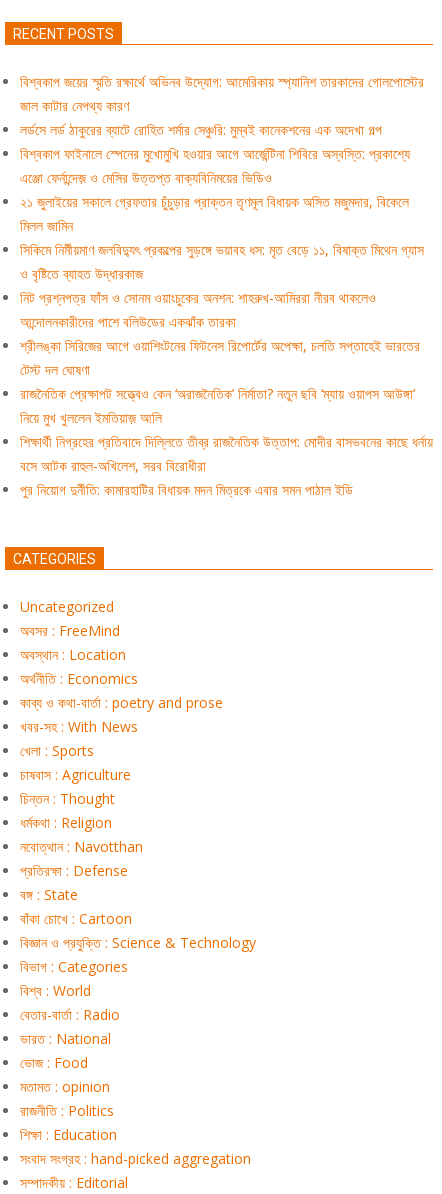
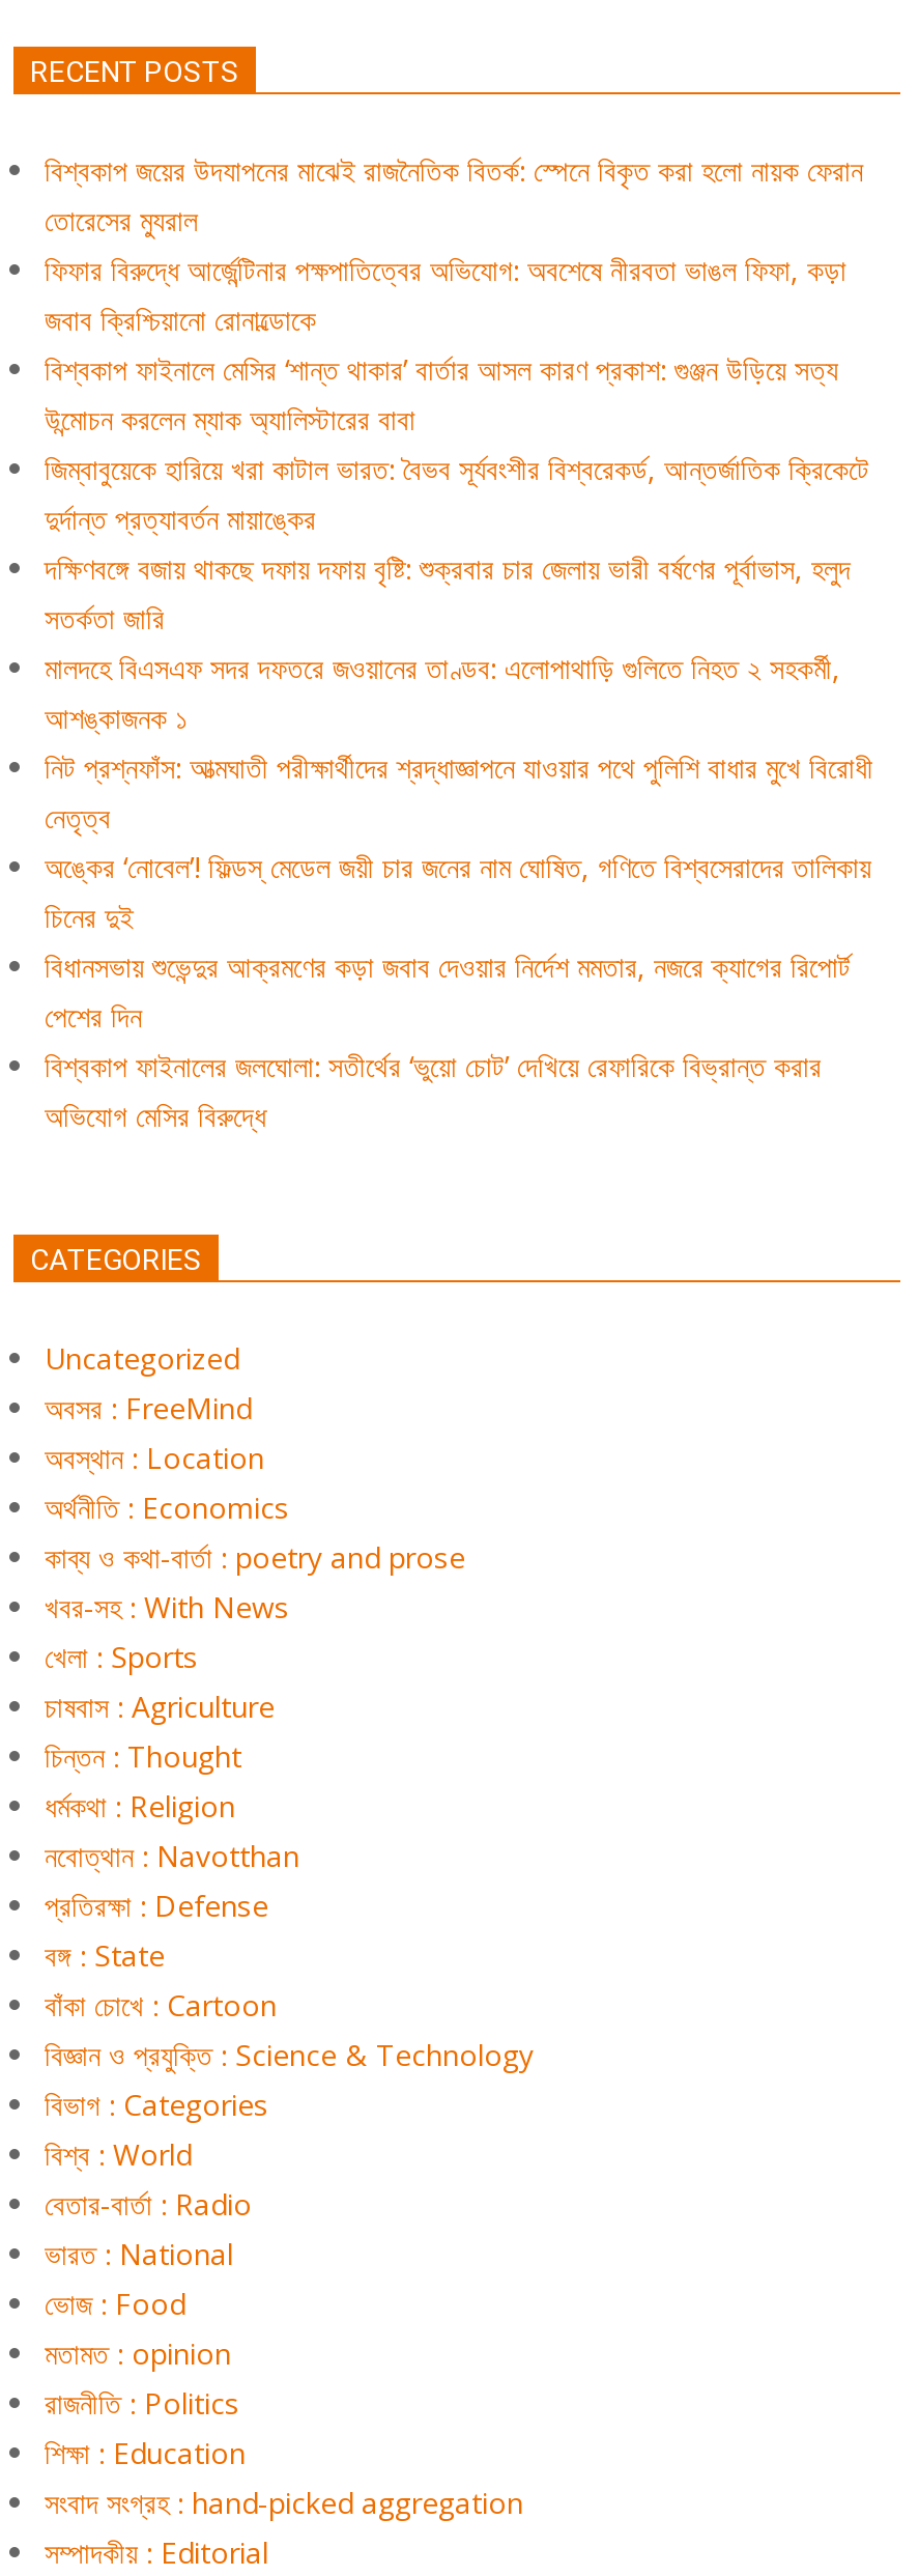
- বিশ্বকাপ জয়ের স্মৃতি রক্ষার্থে অভিনব উদ্যোগ: আমেরিকায় স্প্যানিশ তারকাদের গোলপোস্টের
- জাল কাটার নেপথ্য কারণ
- লর্ডসে লর্ড ঠাকুরের ব্যাটে রোহিত শর্মার সেঞ্চুরি: মুম্বই কানেকশনের এক অদেখা গল্প
- বিশ্বকাপ ফাইনালে স্পেনের মুখোমুখি হওয়ার আগে আর্জেন্টিনা শিবিরে অস্বস্তি: প্রকাশ্যে
- এঞ্জো ফের্নান্দেজ় ও মেসির উত্তপ্ত বাক্যবিনিময়ের ভিডিও
- ২১ জুলাইয়ের সকালে গ্রেফতার চুঁচুড়ার প্রাক্তন তৃণমূল বিধায়ক অসিত মজুমদার, বিকেলে
- মিলল জামিন
- সিকিমে নির্মীয়মাণ জলবিদ্যুৎ প্রকল্পের সুড়ঙ্গে ভয়াবহ ধস: মৃত বেড়ে ১১, বিষাক্ত মিথেন গ্যাস
- ও বৃষ্টিতে ব্যাহত উদ্ধারকাজ
- নিট প্রশ্নপত্র ফাঁস ও সোনম ওয়াংচুকের অনশন: শাহরুখ-আমিররা নীরব থাকলেও
- আন্দোলনকারীদের পাশে বলিউডের একঝাঁক তারকা
- শ্রীলঙ্কা সিরিজের আগে ওয়াশিংটনের ফিটনেস রিপোর্টের অপেক্ষা, চলতি সপ্তাহেই ভারতের
- টেস্ট দল ঘোষণা
- রাজনৈতিক প্রেক্ষাপট সত্ত্বেও কেন ‘অরাজনৈতিক’ নির্মাতা? নতুন ছবি ‘ম্যায় ওয়াপস আউঙ্গা’
- নিয়ে মুখ খুললেন ইমতিয়াজ় আলি
- শিক্ষার্থী নিগ্রহের প্রতিবাদে দিল্লিতে তীব্র রাজনৈতিক উত্তাপ: মোদীর বাসভবনের কাছে ধর্নায়
- বসে আটক রাহুল-অখিলেশ, সরব বিরোধীরা
- পুর নিয়োগ দুর্নীতি: কামারহাটির বিধায়ক মদন মিত্রকে এবার সমন পাঠাল ইডি
+ বিশ্বকাপ জয়ের উদযাপনের মাঝেই রাজনৈতিক বিতর্ক: স্পেনে বিকৃত করা হলো নায়ক ফেরান
+ তোরেসের ম্যুরাল
+ ফিফার বিরুদ্ধে আর্জেন্টিনার পক্ষপাতিত্বের অভিযোগ: অবশেষে নীরবতা ভাঙল ফিফা, কড়া
+ জবাব ক্রিশ্চিয়ানো রোনাল্ডোকে
+ বিশ্বকাপ ফাইনালে মেসির ‘শান্ত থাকার’ বার্তার আসল কারণ প্রকাশ: গুঞ্জন উড়িয়ে সত্য
+ উন্মোচন করলেন ম্যাক অ্যালিস্টারের বাবা
+ জিম্বাবুয়েকে হারিয়ে খরা কাটাল ভারত: বৈভব সূর্যবংশীর বিশ্বরেকর্ড, আন্তর্জাতিক ক্রিকেটে
+ দুর্দান্ত প্রত্যাবর্তন মায়াঙ্কের
+ দক্ষিণবঙ্গে বজায় থাকছে দফায় দফায় বৃষ্টি: শুক্রবার চার জেলায় ভারী বর্ষণের পূর্বাভাস, হলুদ
+ সতর্কতা জারি
+ মালদহে বিএসএফ সদর দফতরে জওয়ানের তাণ্ডব: এলোপাথাড়ি গুলিতে নিহত ২ সহকর্মী,
+ আশঙ্কাজনক ১
+ নিট প্রশ্নফাঁস: আত্মঘাতী পরীক্ষার্থীদের শ্রদ্ধাজ্ঞাপনে যাওয়ার পথে পুলিশি বাধার মুখে বিরোধী
+ নেতৃত্ব
+ অঙ্কের ‘নোবেল’! ফিল্ডস্‌ মেডেল জয়ী চার জনের নাম ঘোষিত, গণিতে বিশ্বসেরাদের তালিকায়
+ চিনের দুই
+ বিধানসভায় শুভেন্দুর আক্রমণের কড়া জবাব দেওয়ার নির্দেশ মমতার, নজরে ক্যাগের রিপোর্ট
+ পেশের দিন
+ বিশ্বকাপ ফাইনালের জলঘোলা: সতীর্থের ‘ভুয়ো চোট’ দেখিয়ে রেফারিকে বিভ্রান্ত করার
+ অভিযোগ মেসির বিরুদ্ধে
